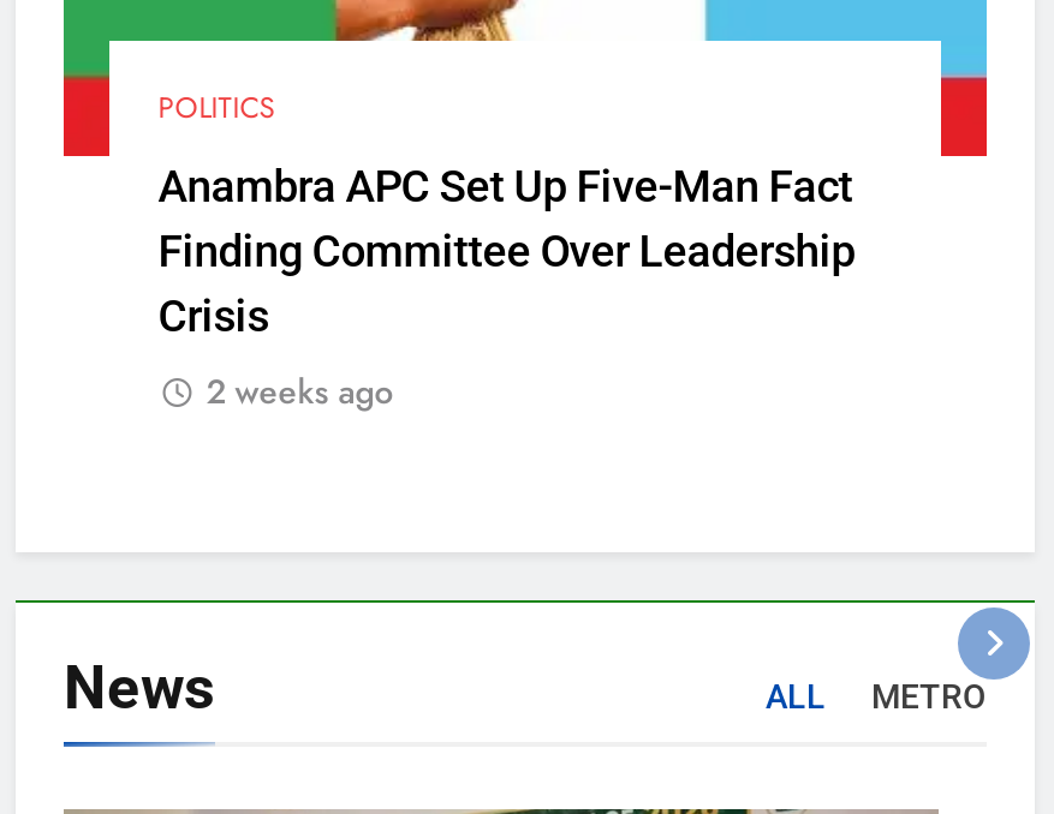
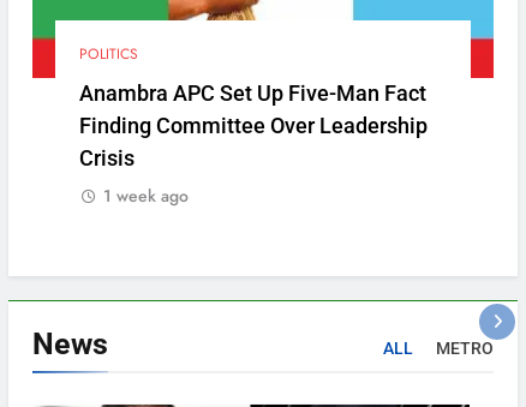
- 2 weeks ago
+ 1 week ago
